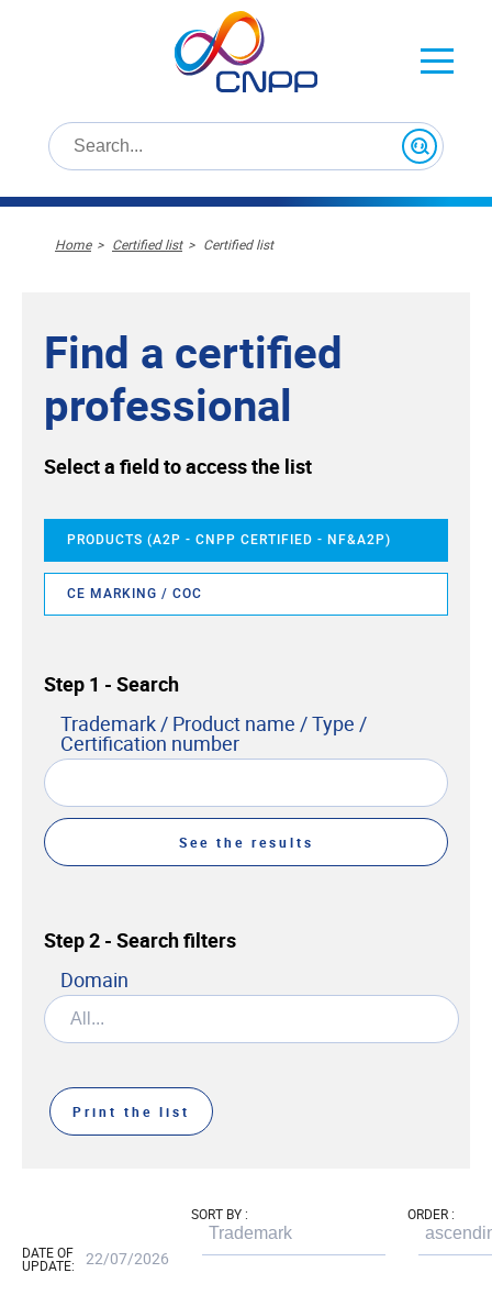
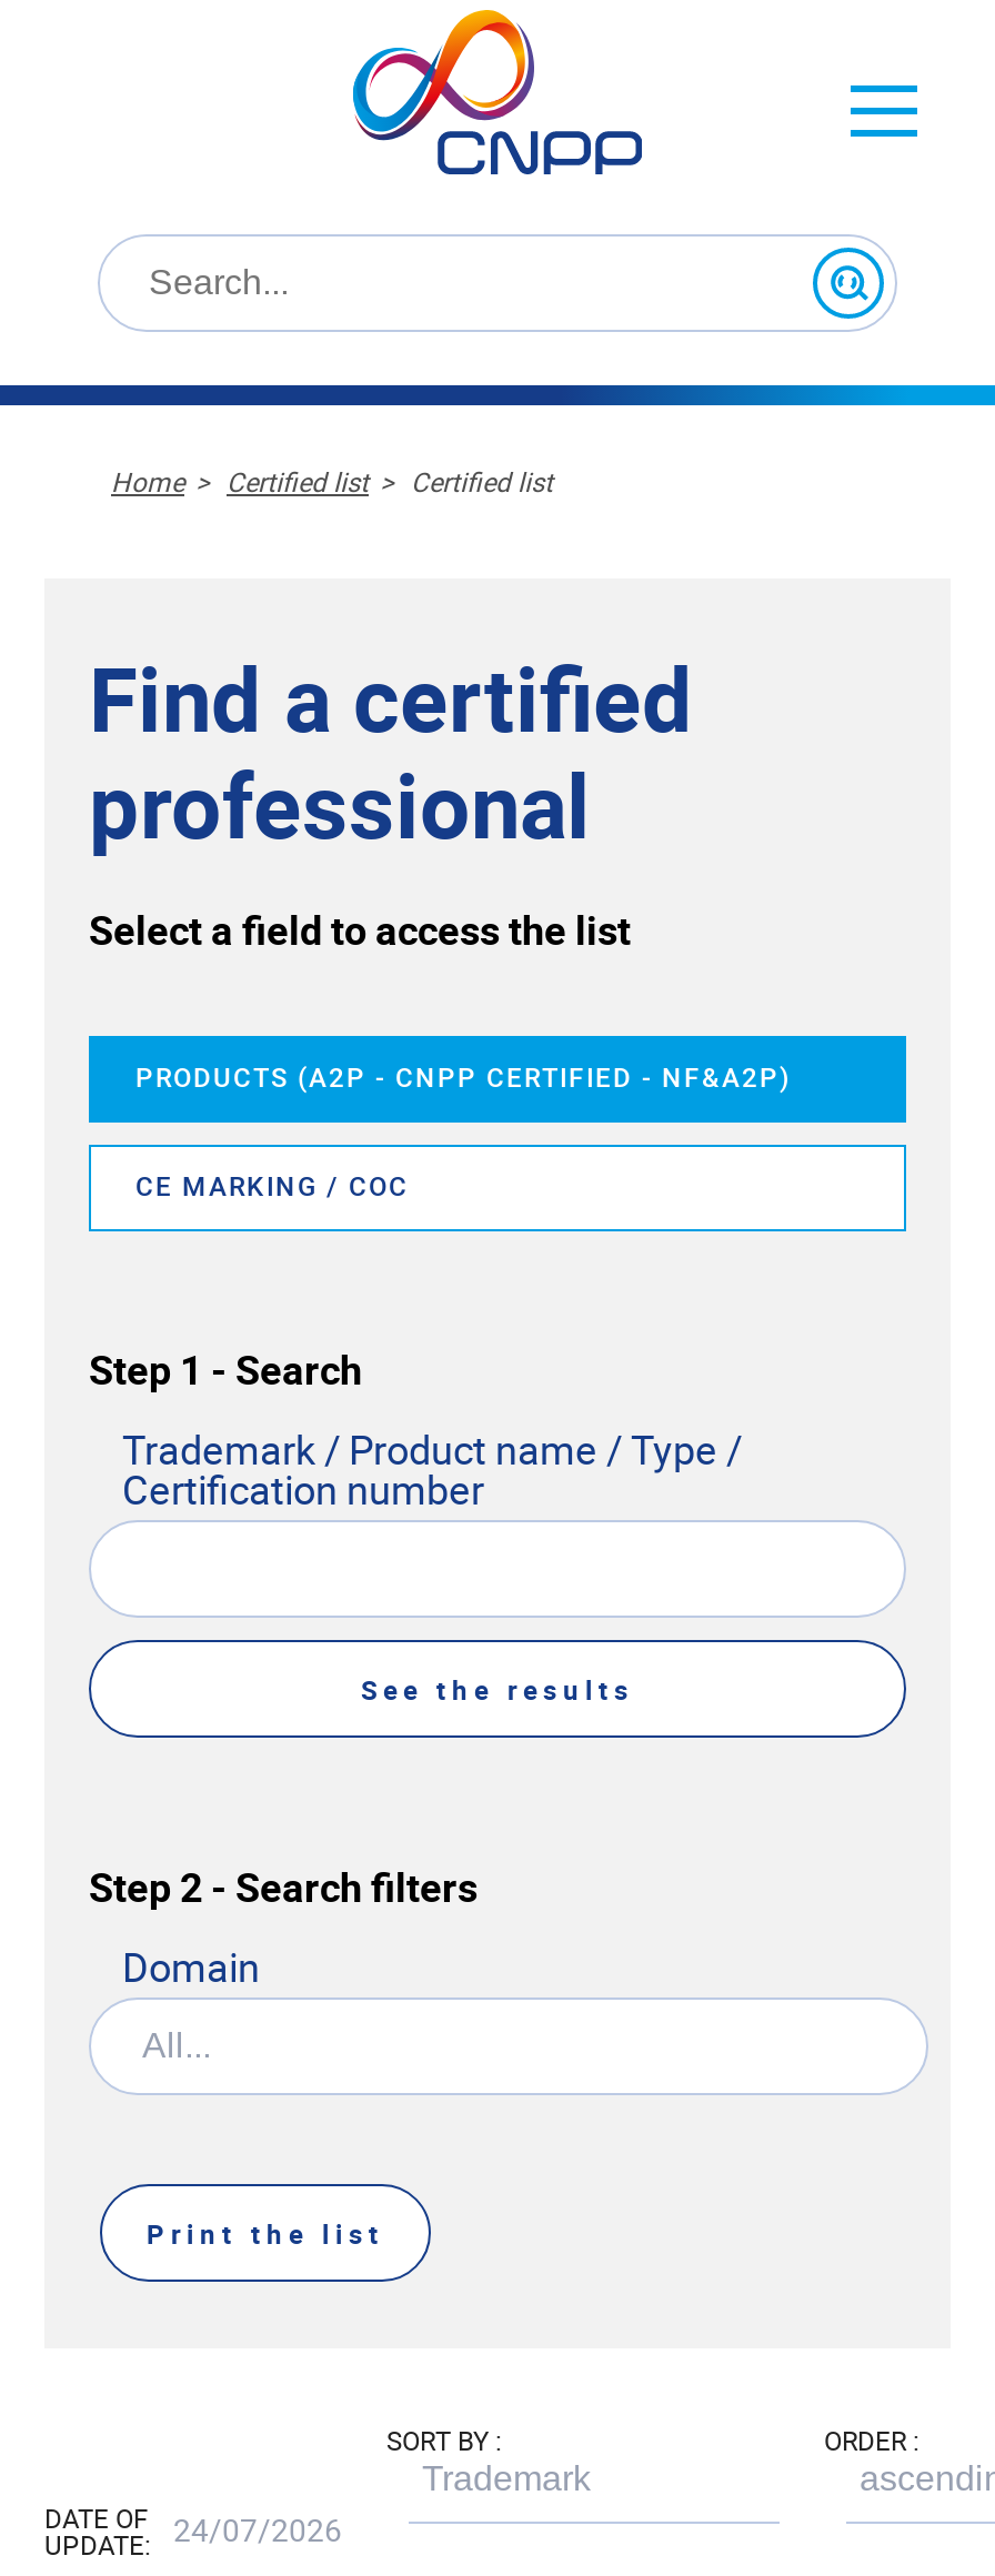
- DATE OF UPDATE: 22/07/2026
+ DATE OF UPDATE: 24/07/2026
